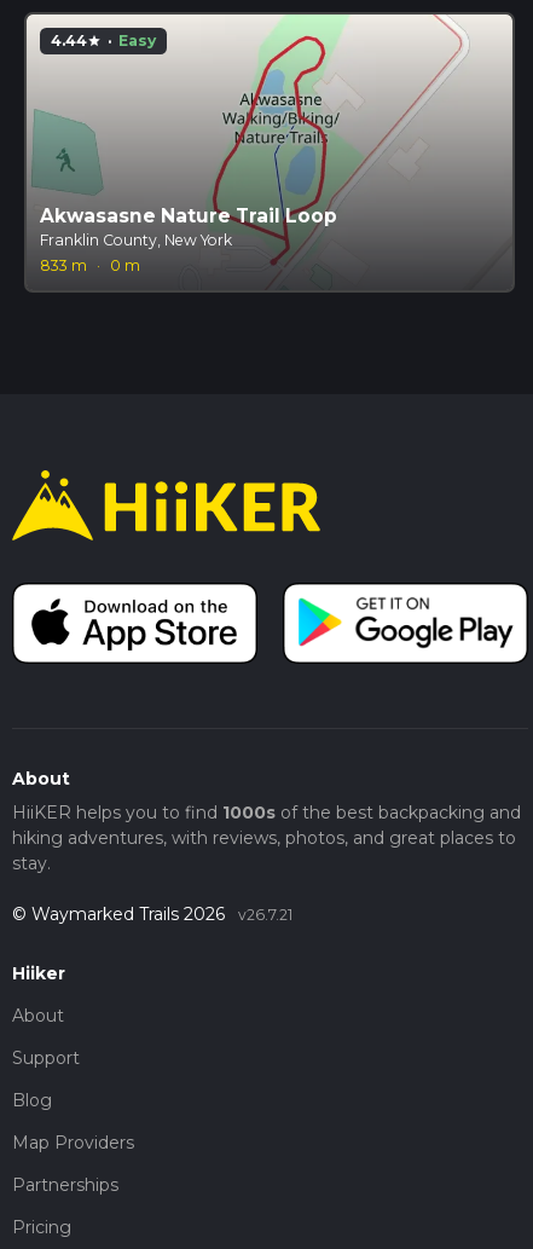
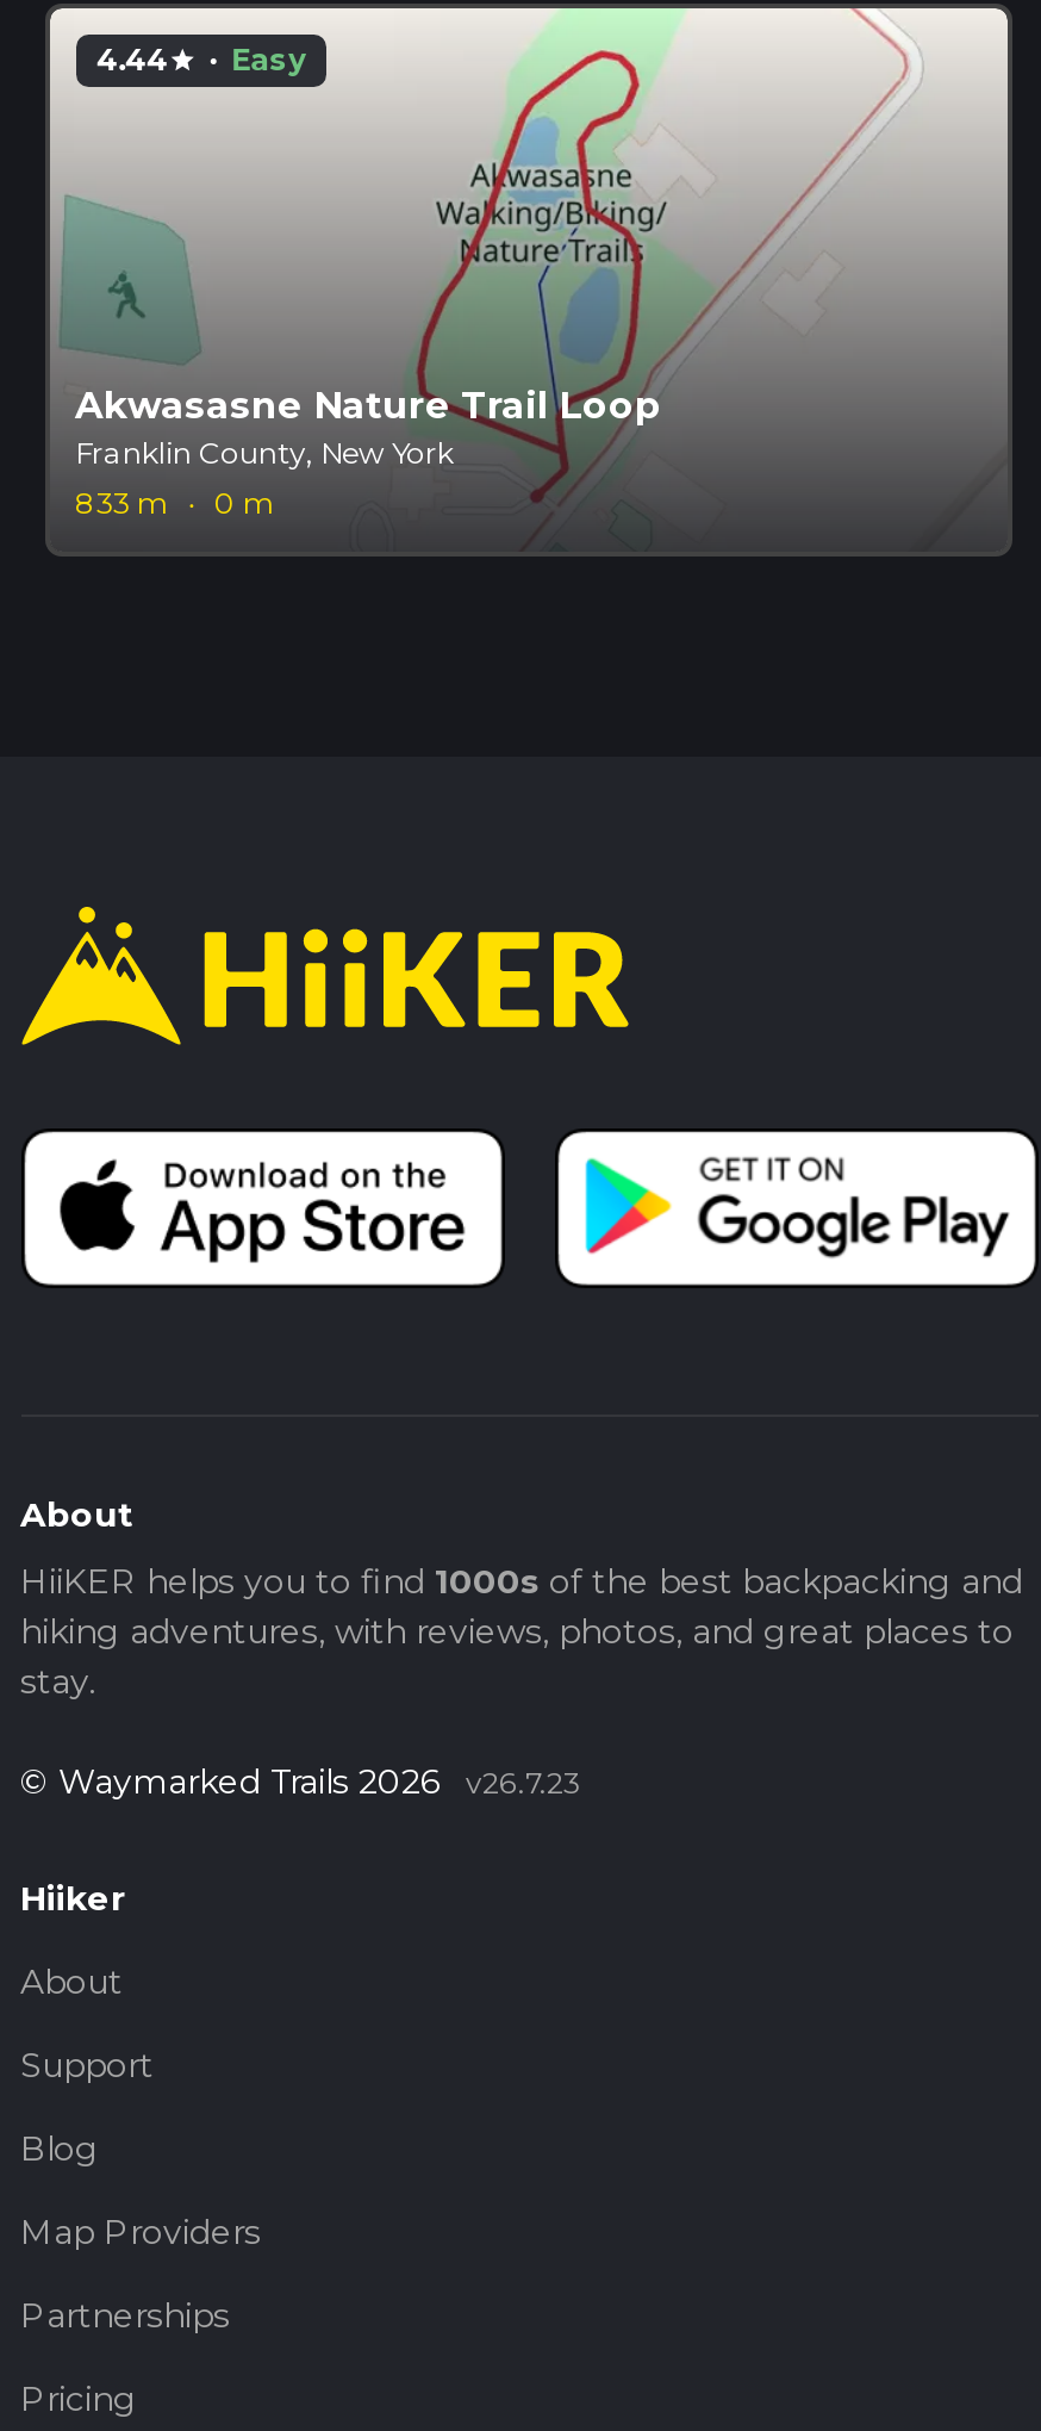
- © Waymarked Trails 2026 v26.7.21
+ © Waymarked Trails 2026 v26.7.23
